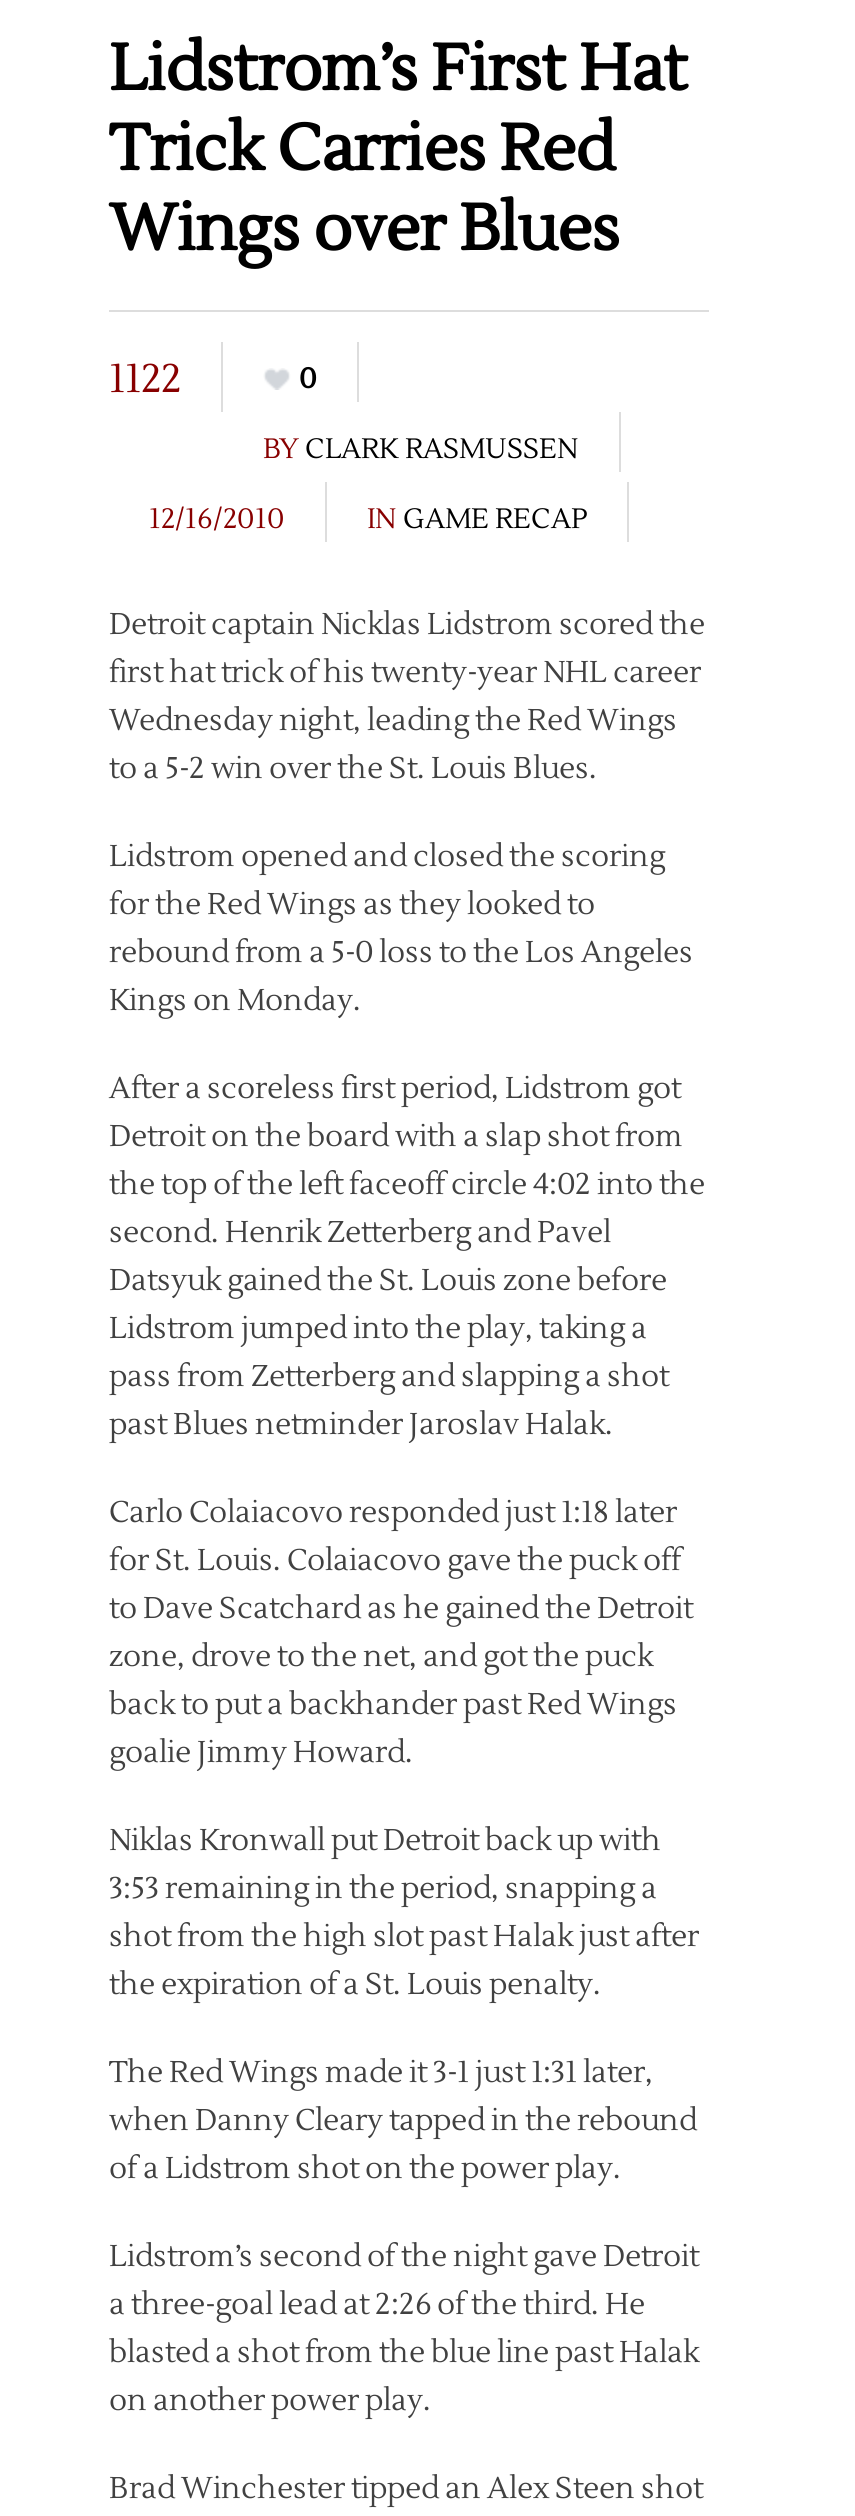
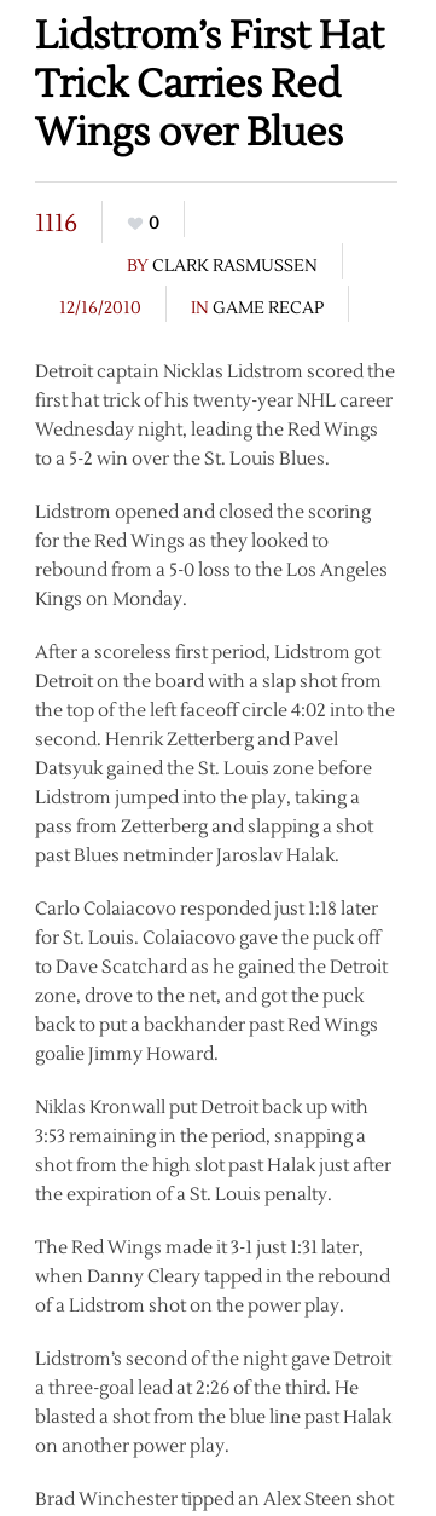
- 1122
+ 1116
